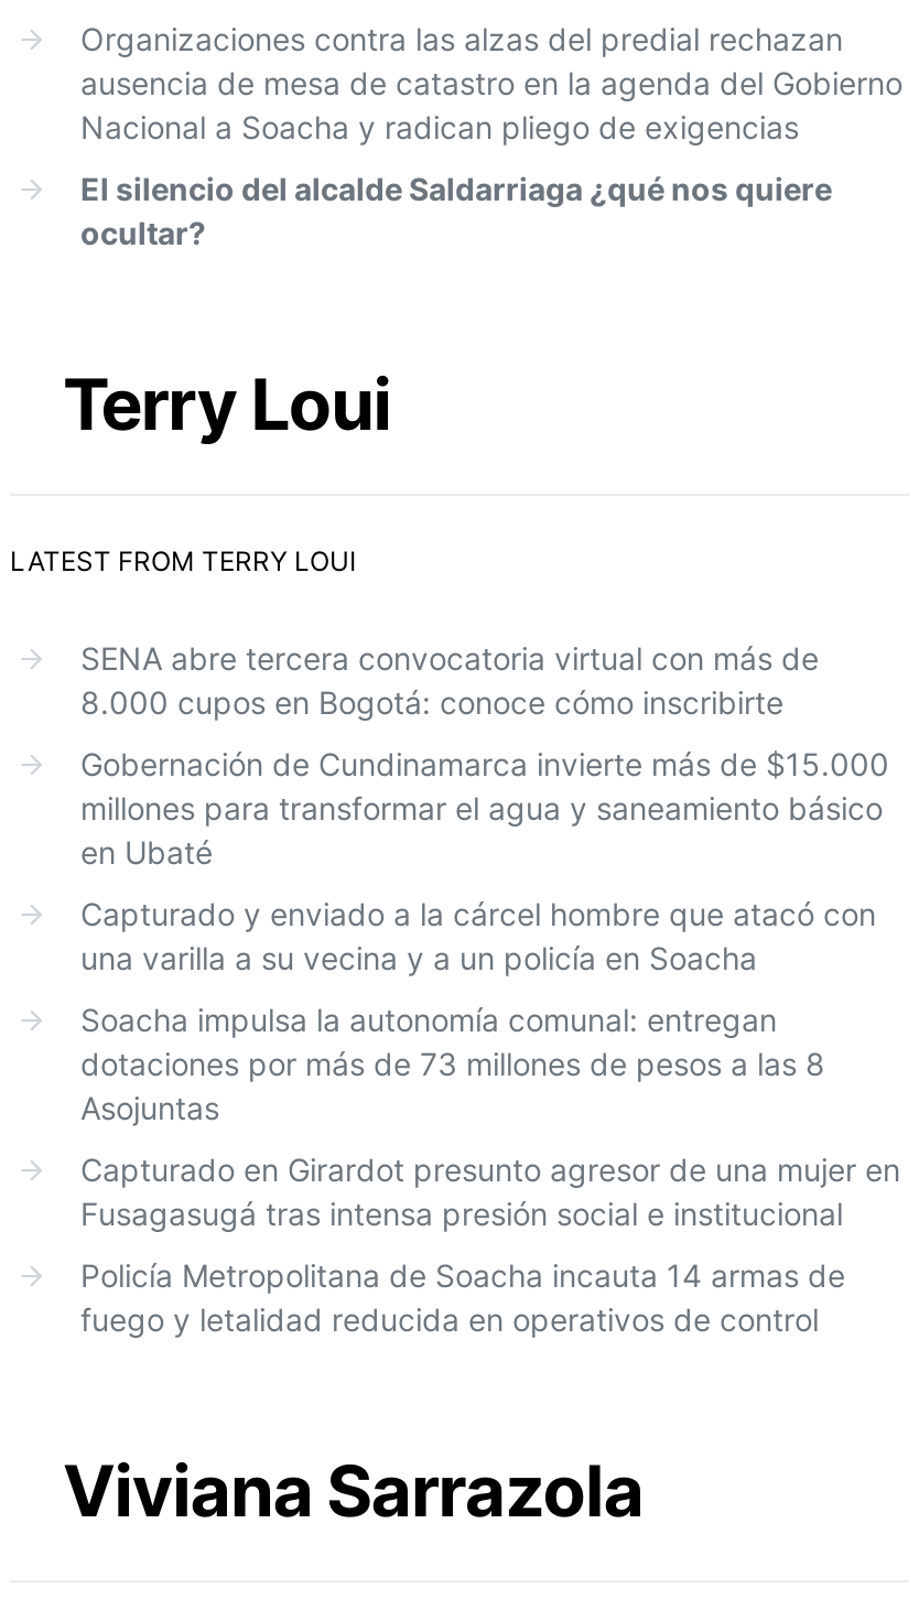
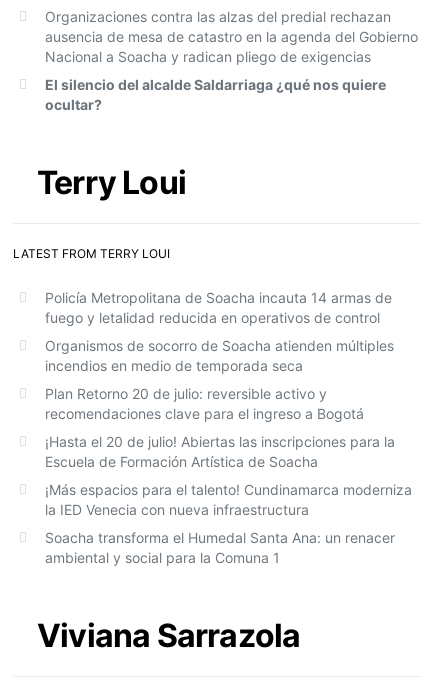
- SENA abre tercera convocatoria virtual con más de
- 8.000 cupos en Bogotá: conoce cómo inscribirte
- Gobernación de Cundinamarca invierte más de $15.000
- millones para transformar el agua y saneamiento básico
- en Ubaté
- Capturado y enviado a la cárcel hombre que atacó con
- una varilla a su vecina y a un policía en Soacha
- Soacha impulsa la autonomía comunal: entregan
- dotaciones por más de 73 millones de pesos a las 8
- Asojuntas
- Capturado en Girardot presunto agresor de una mujer en
- Fusagasugá tras intensa presión social e institucional

moved up: Policía Metropolitana de Soacha incauta 14 armas de | fuego y letalidad reducida en operativos de control

+ Organismos de socorro de Soacha atienden múltiples
+ incendios en medio de temporada seca
+ Plan Retorno 20 de julio: reversible activo y
+ recomendaciones clave para el ingreso a Bogotá
+ ¡Hasta el 20 de julio! Abiertas las inscripciones para la
+ Escuela de Formación Artística de Soacha
+ ¡Más espacios para el talento! Cundinamarca moderniza
+ la IED Venecia con nueva infraestructura
+ Soacha transforma el Humedal Santa Ana: un renacer
+ ambiental y social para la Comuna 1
